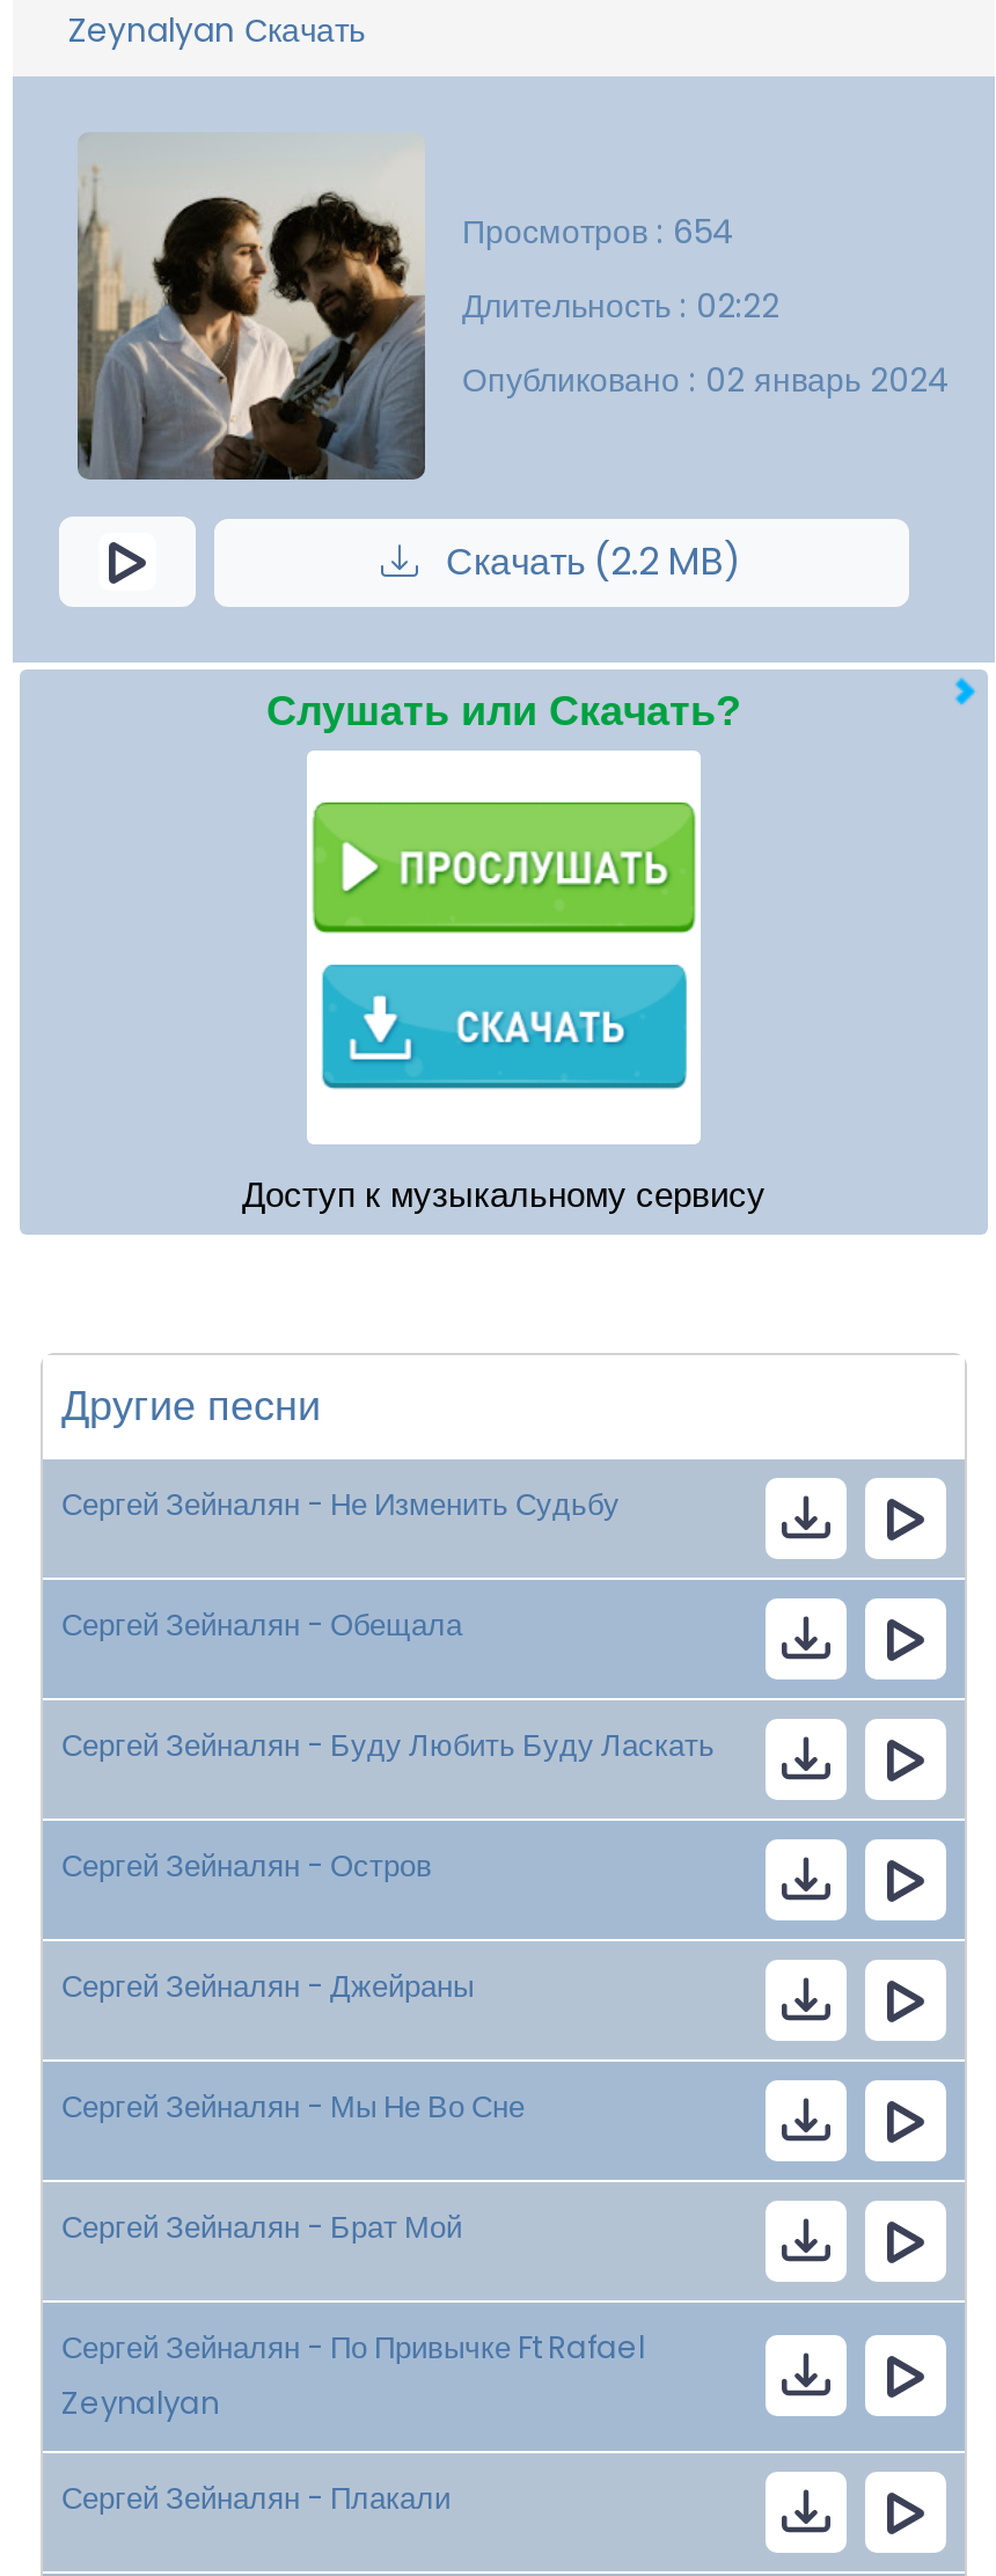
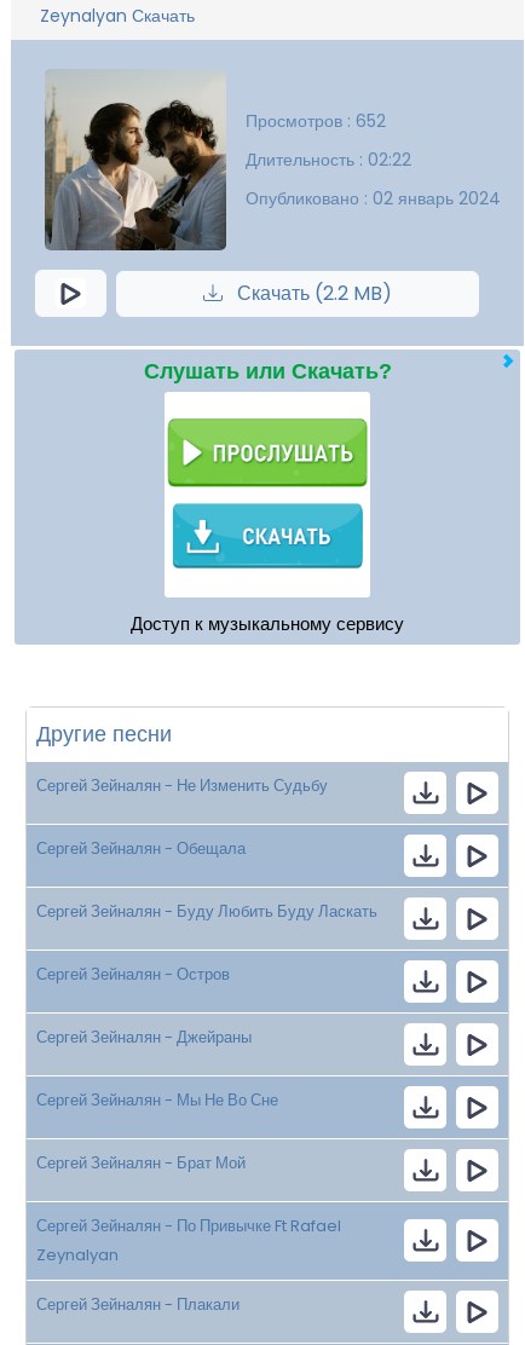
- Просмотров : 654
+ Просмотров : 652
